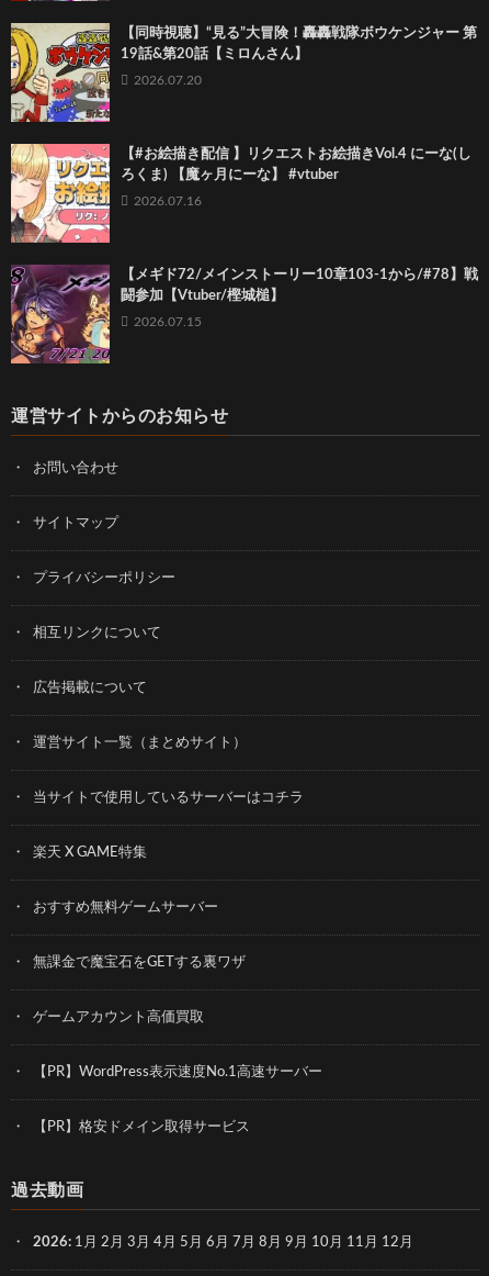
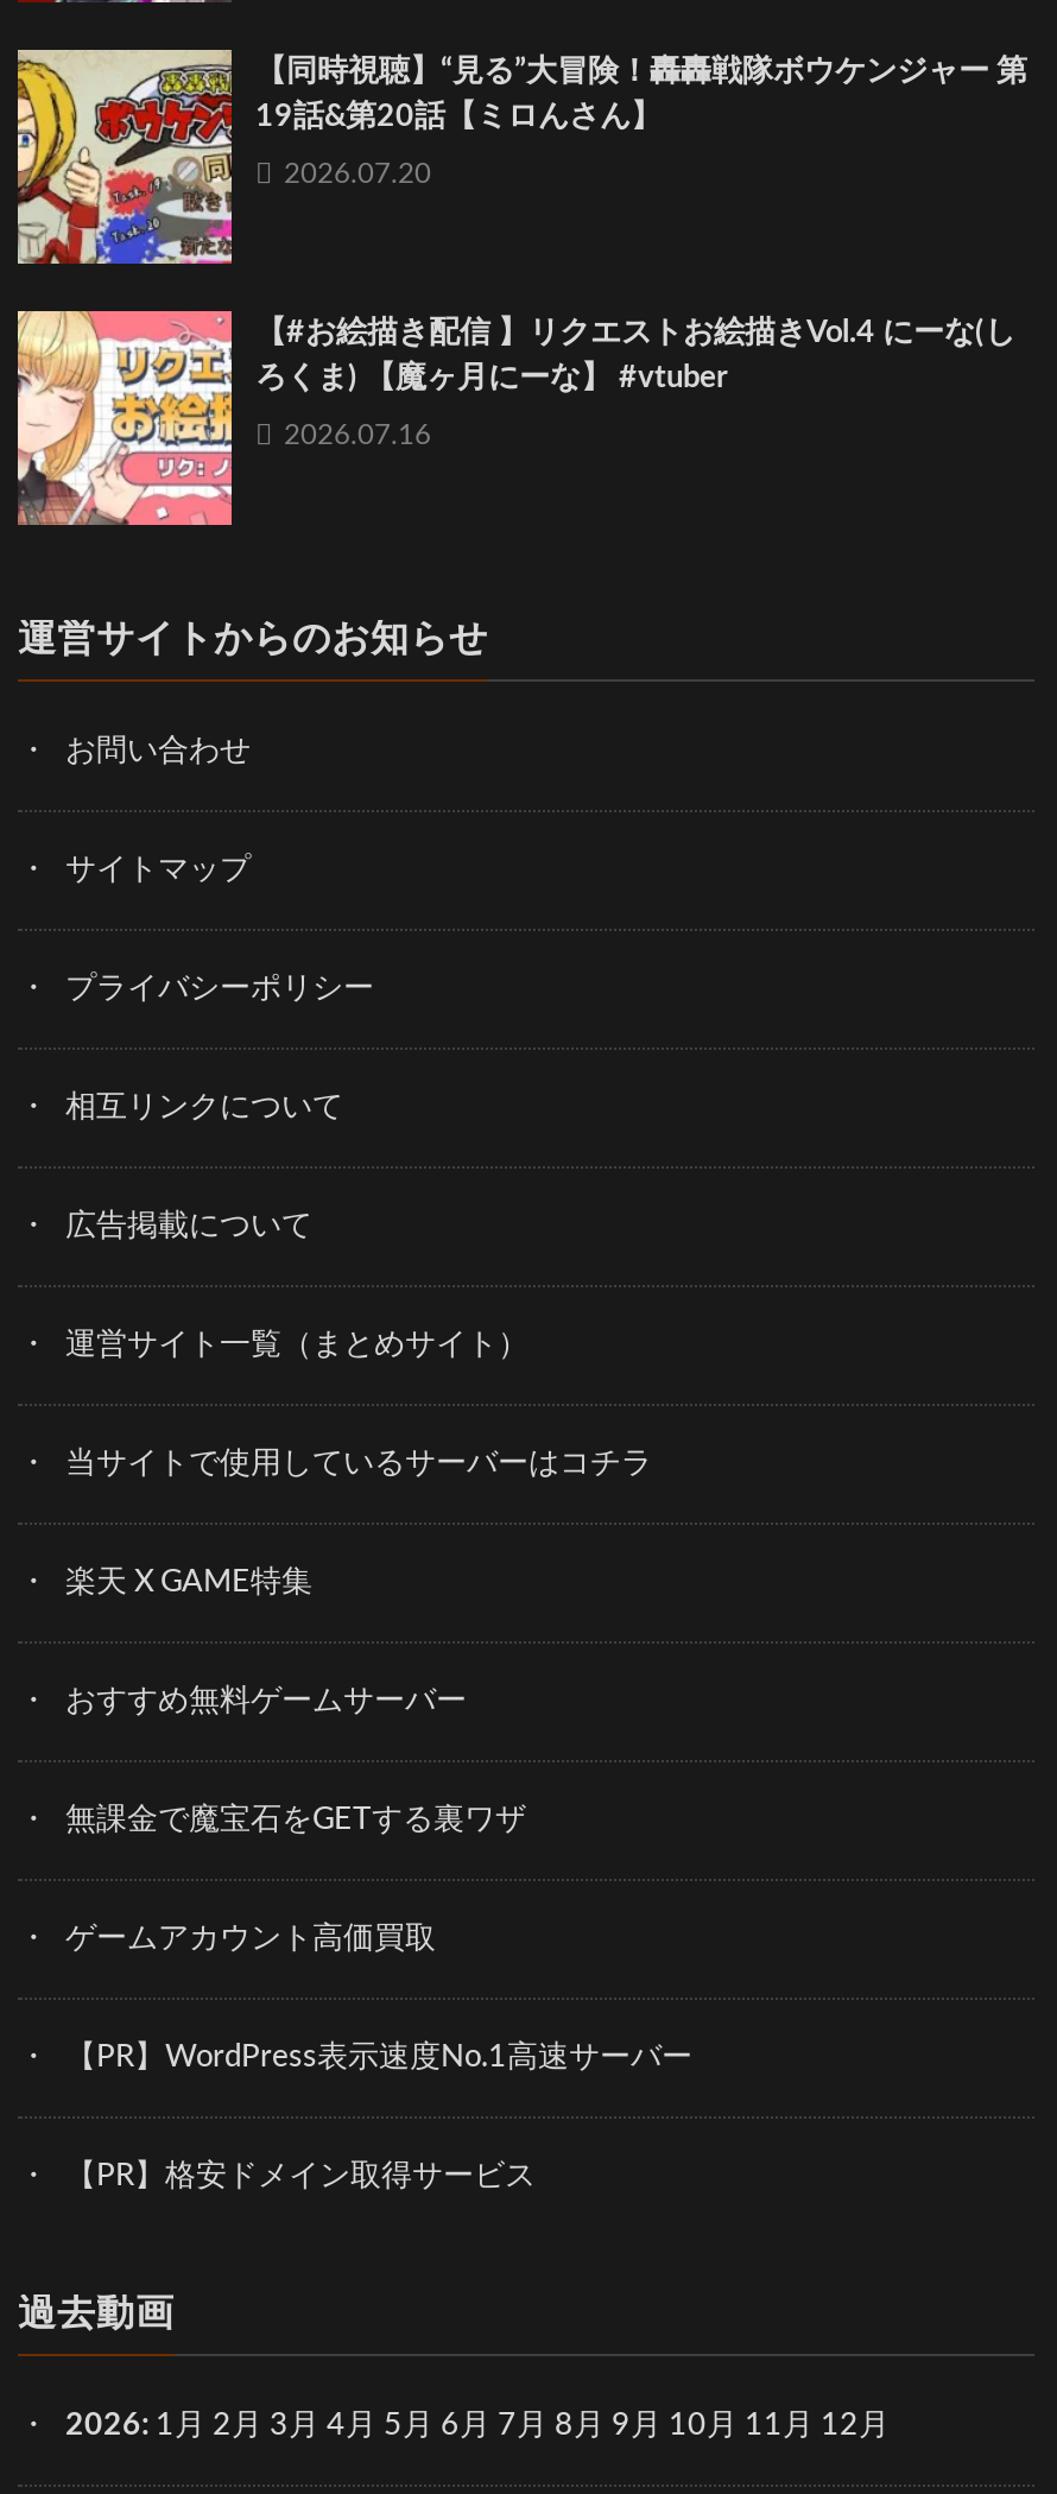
- [image]
- 【メギド72/メインストーリー10章103-1から/#78】戦
- 闘参加【Vtuber/樫城槌】
- 2026.07.15
